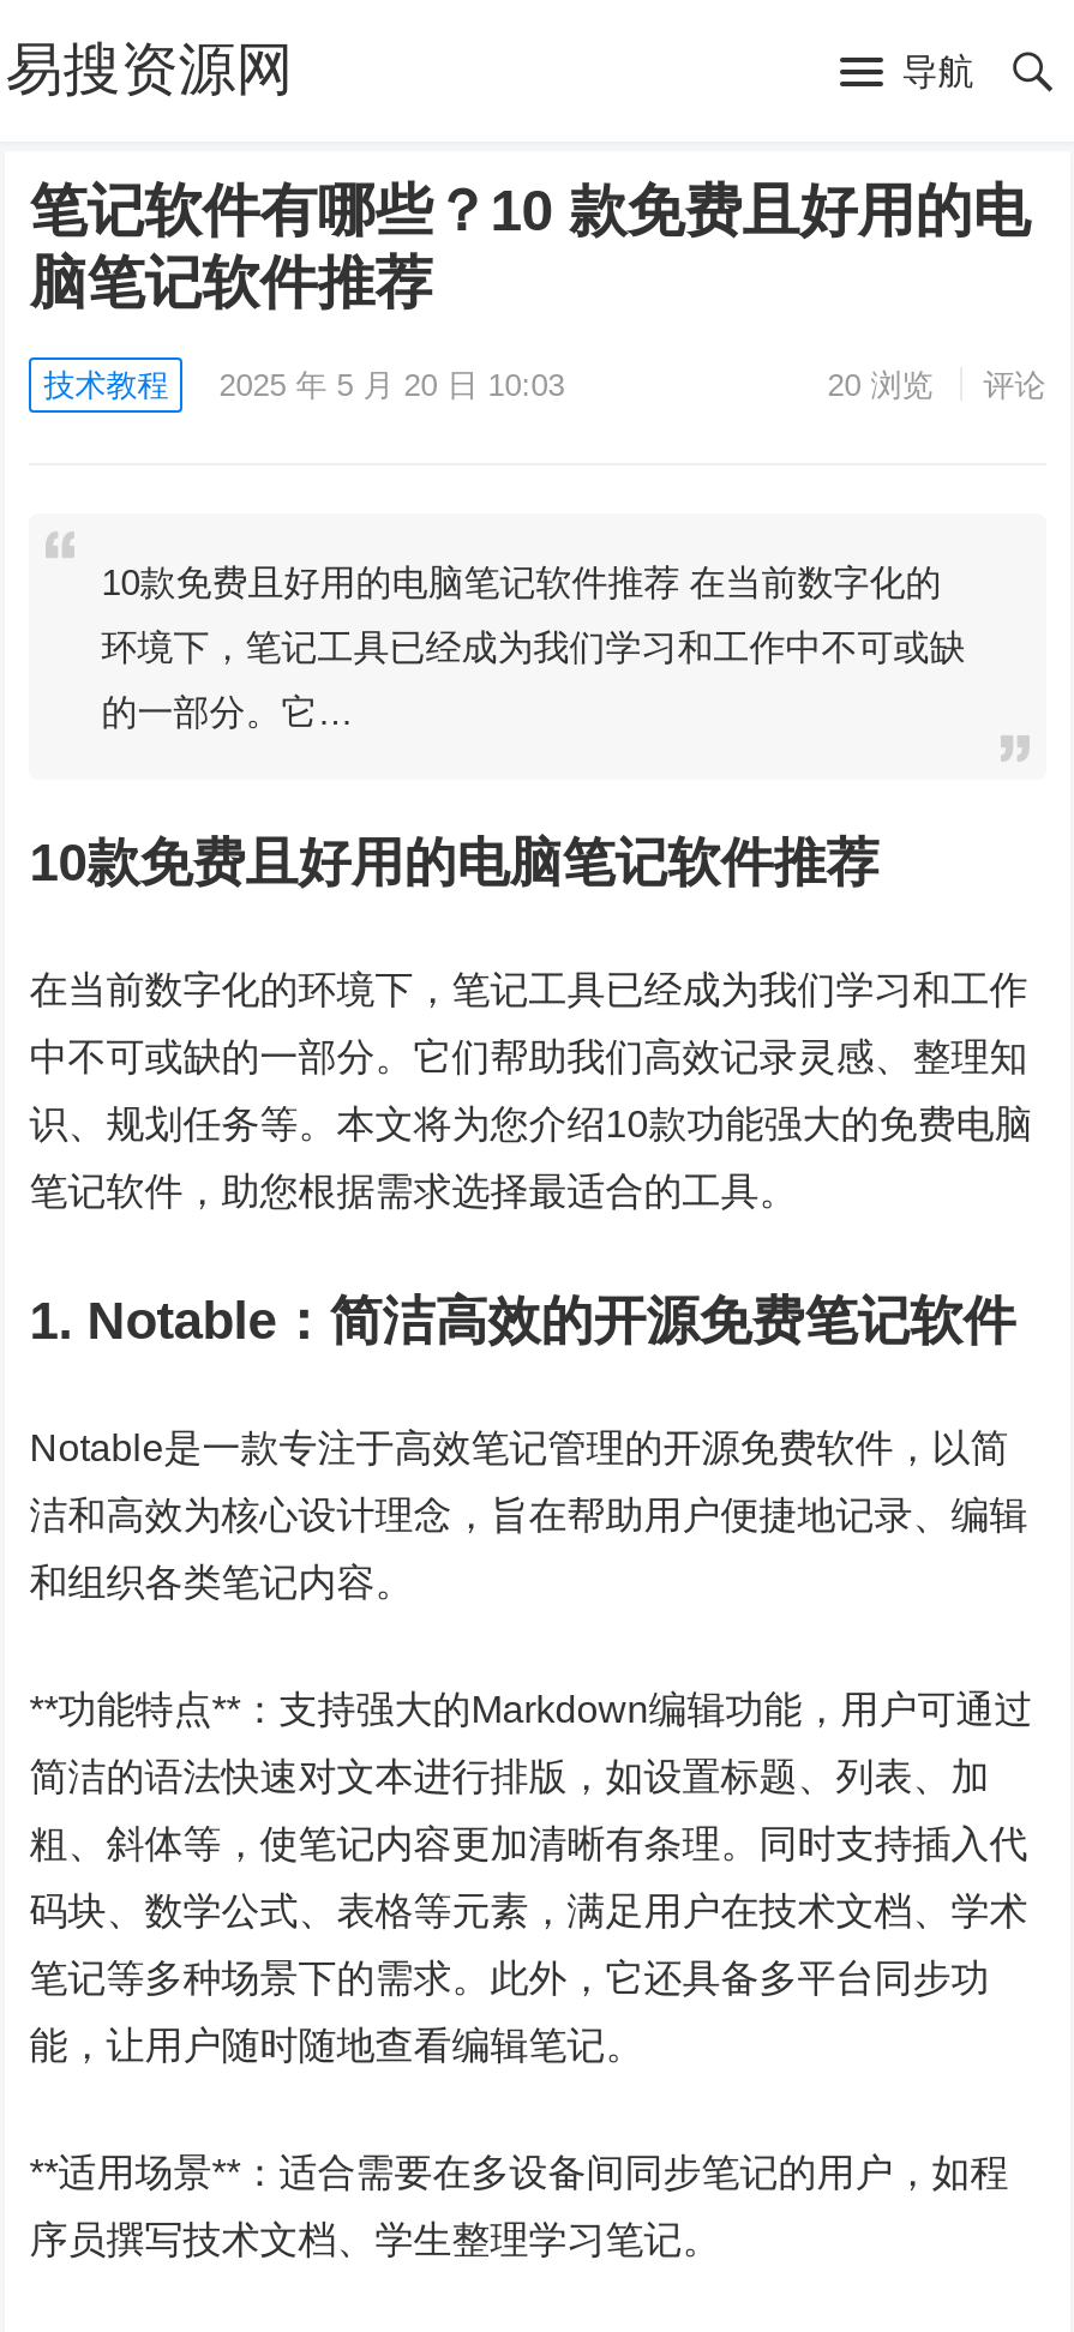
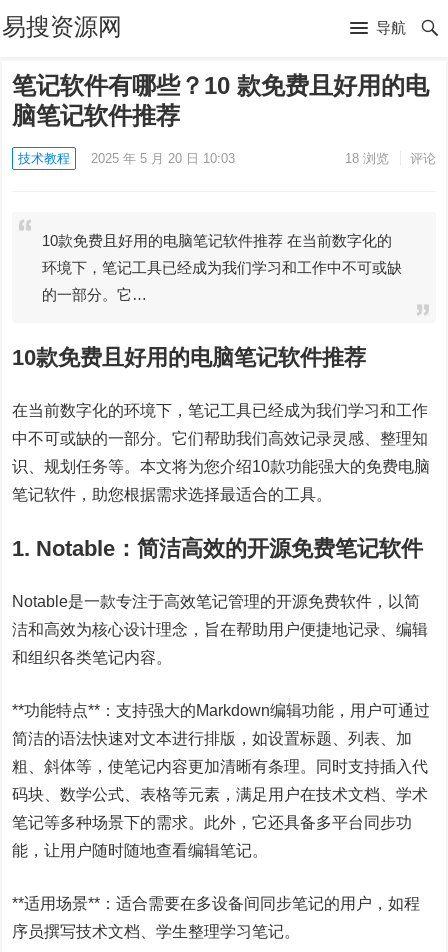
- 20浏览 评论
+ 18浏览 评论
